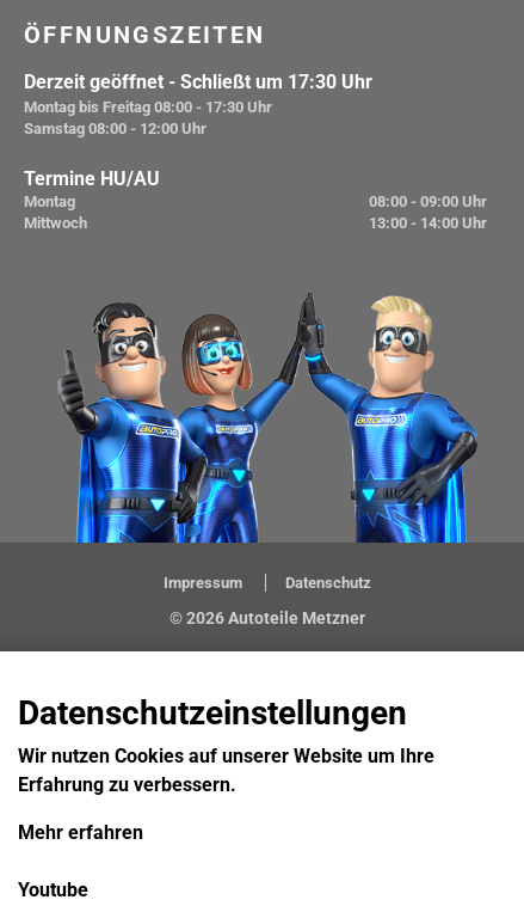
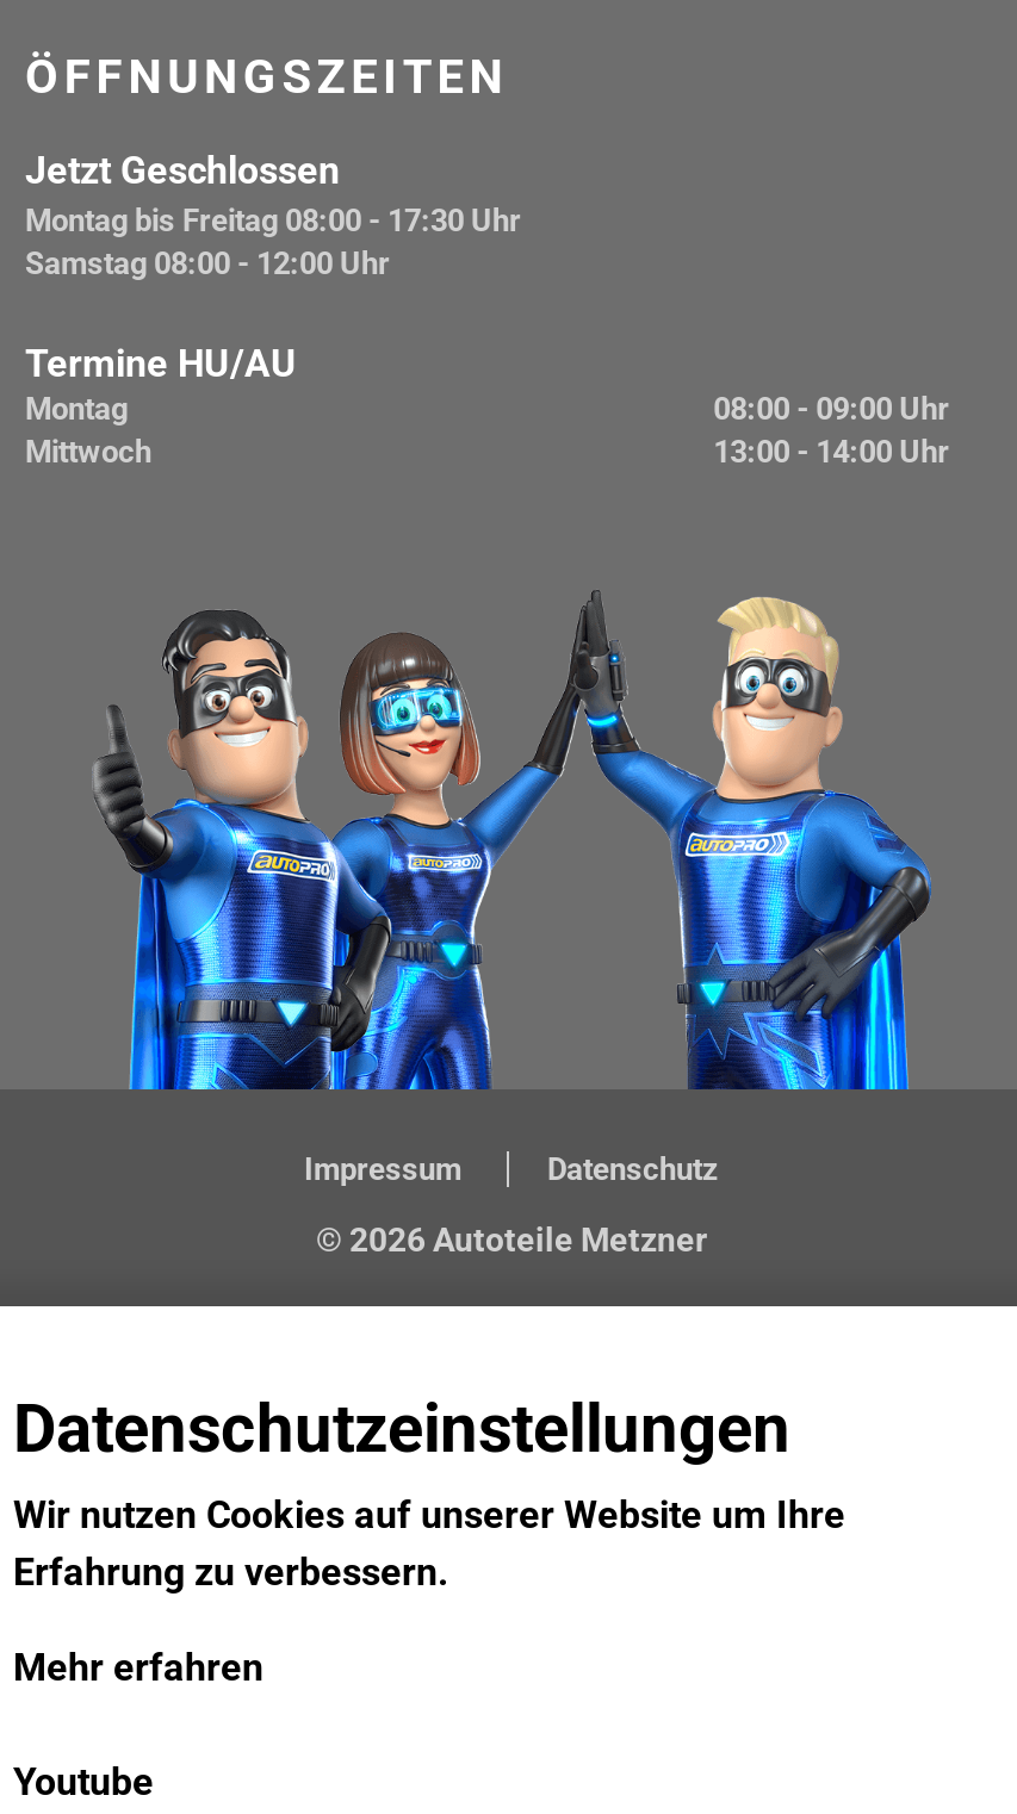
- Derzeit geöffnet - Schließt um 17:30 Uhr
+ Jetzt Geschlossen
